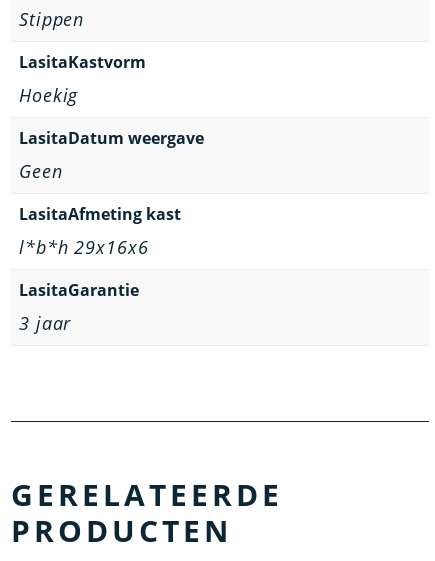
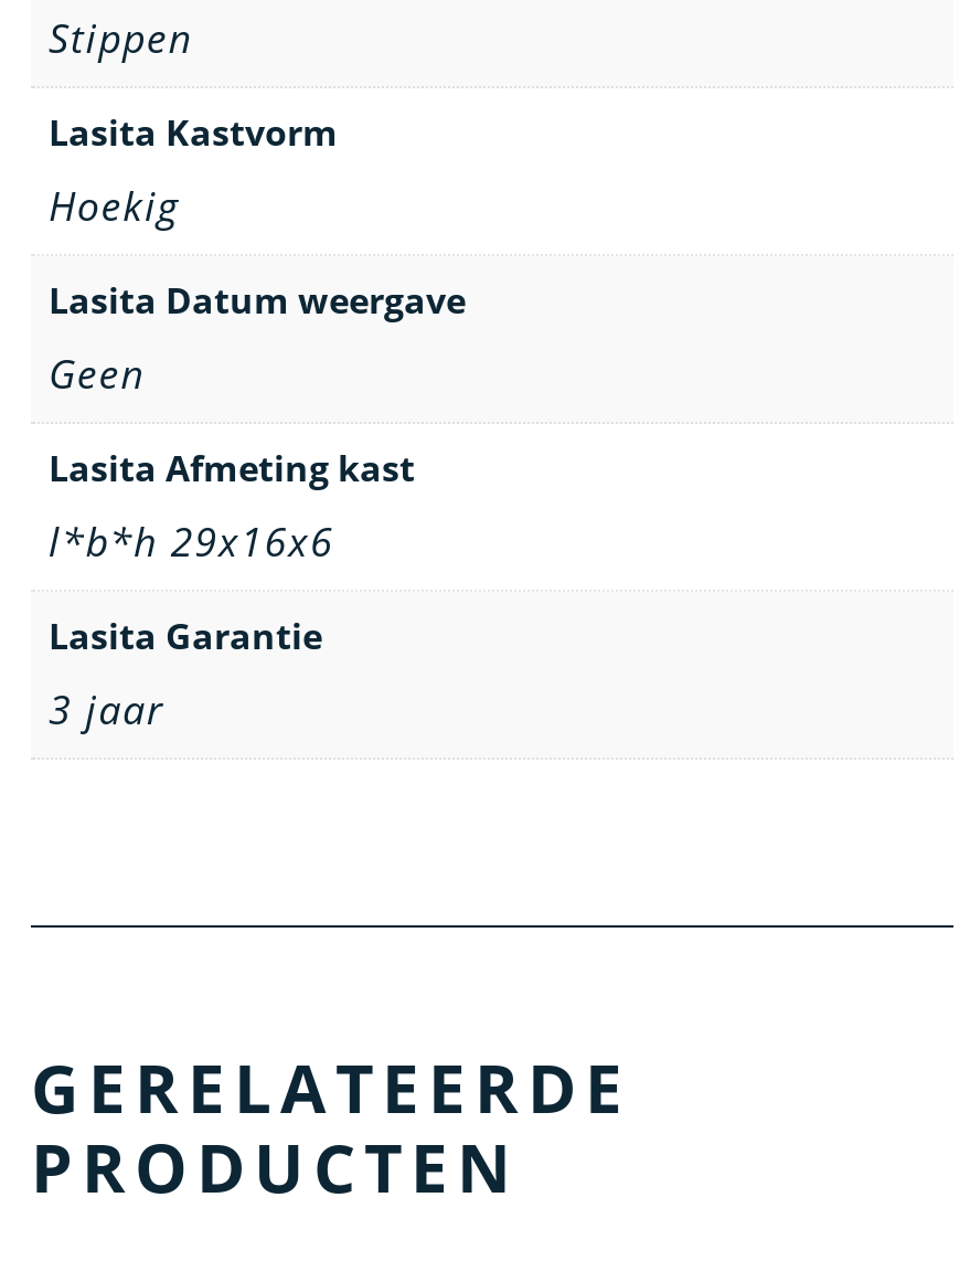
- LasitaKastvorm
+ Lasita Kastvorm

- LasitaDatum weergave
+ Lasita Datum weergave

- LasitaAfmeting kast
+ Lasita Afmeting kast

- LasitaGarantie
+ Lasita Garantie
